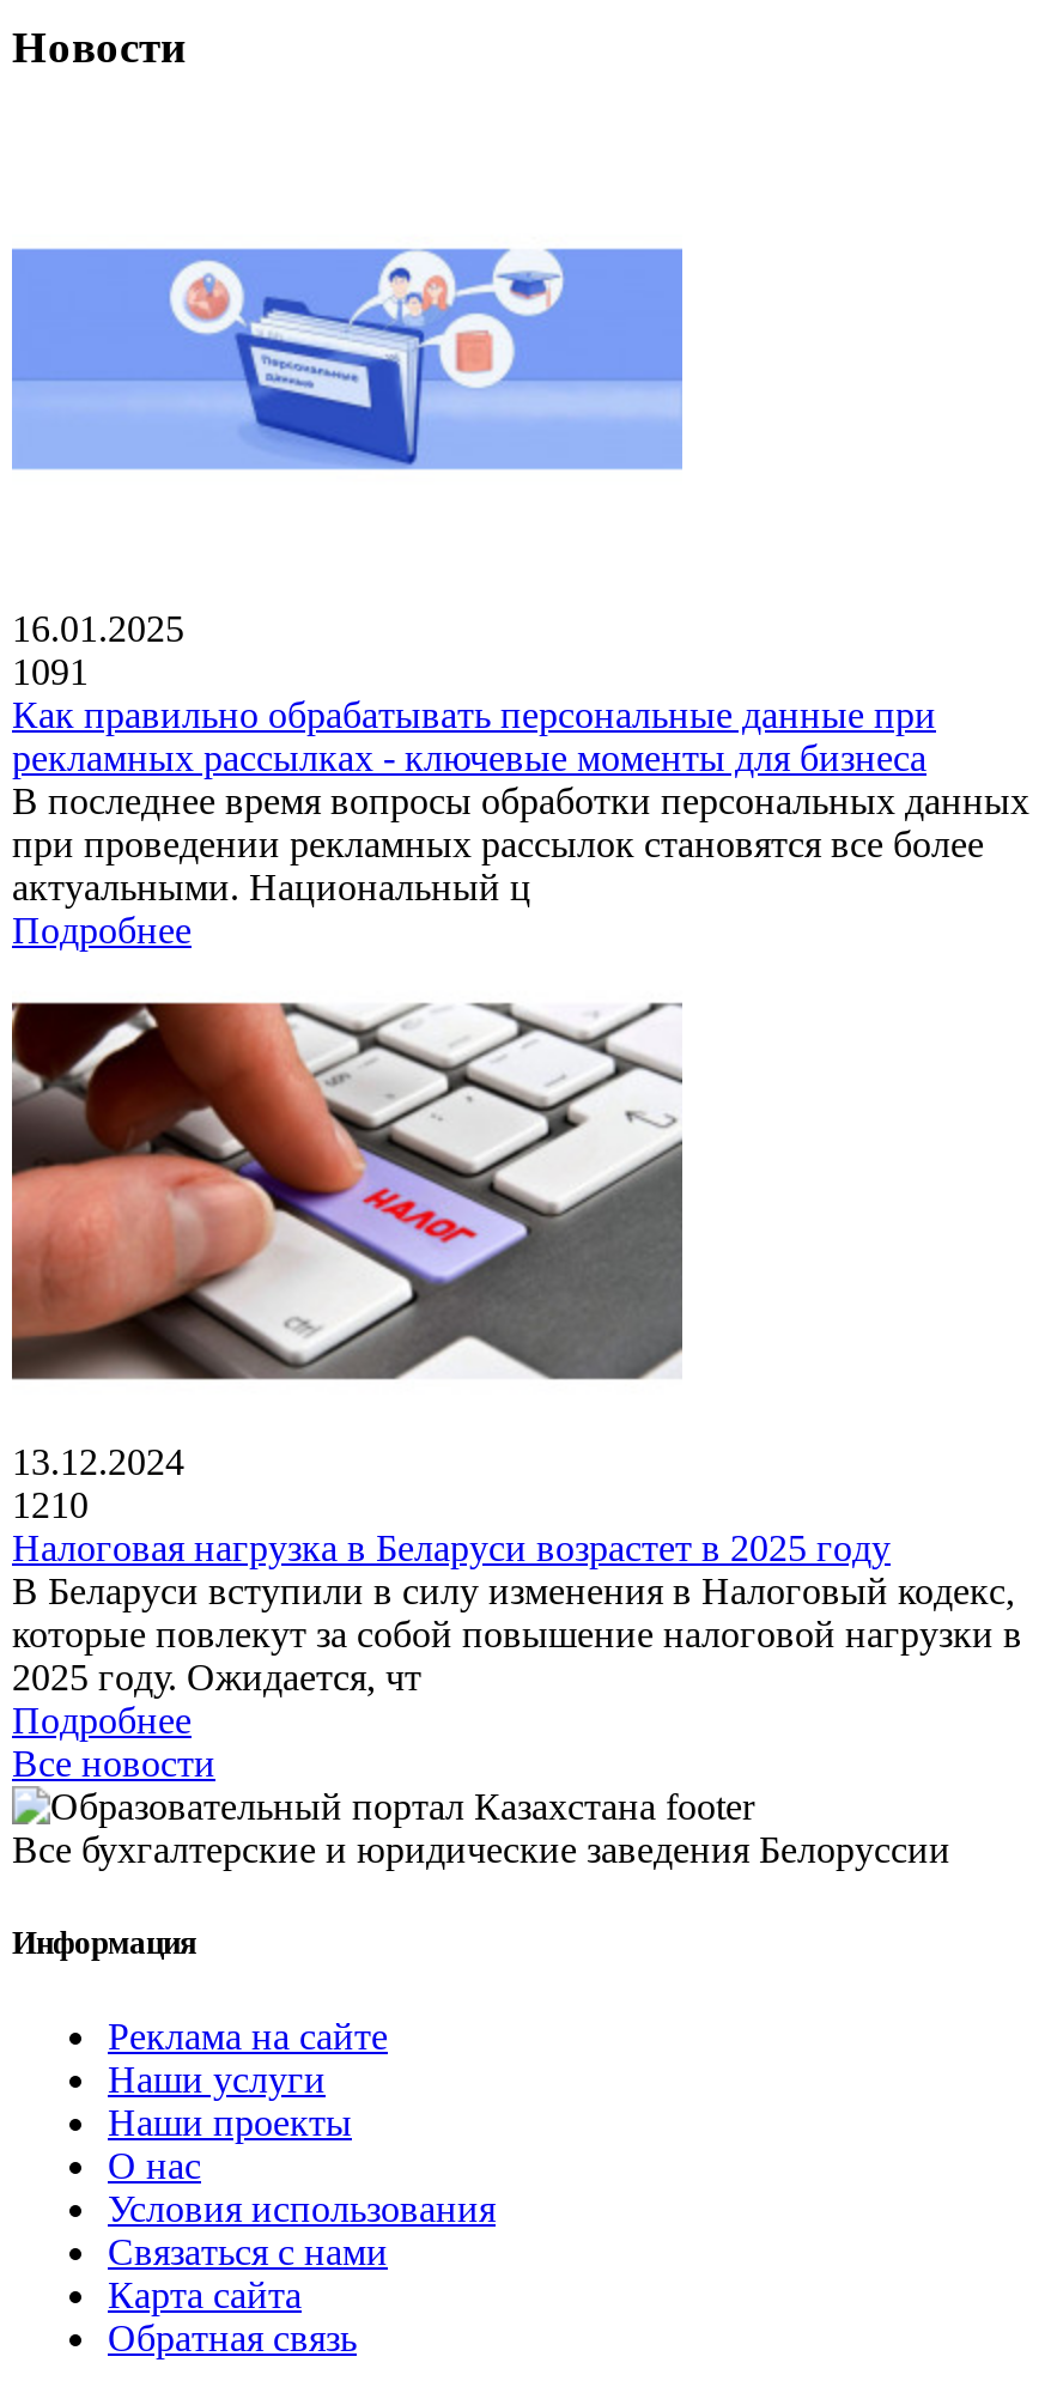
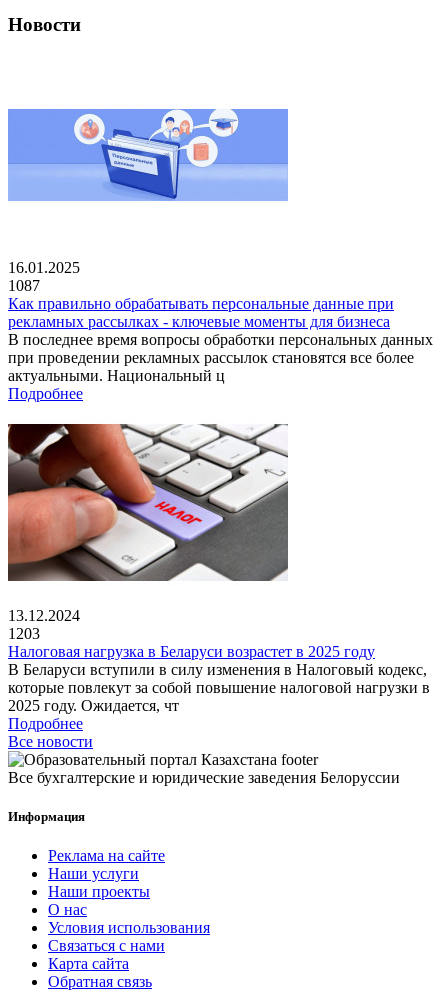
- 1091
+ 1087

- 1210
+ 1203
